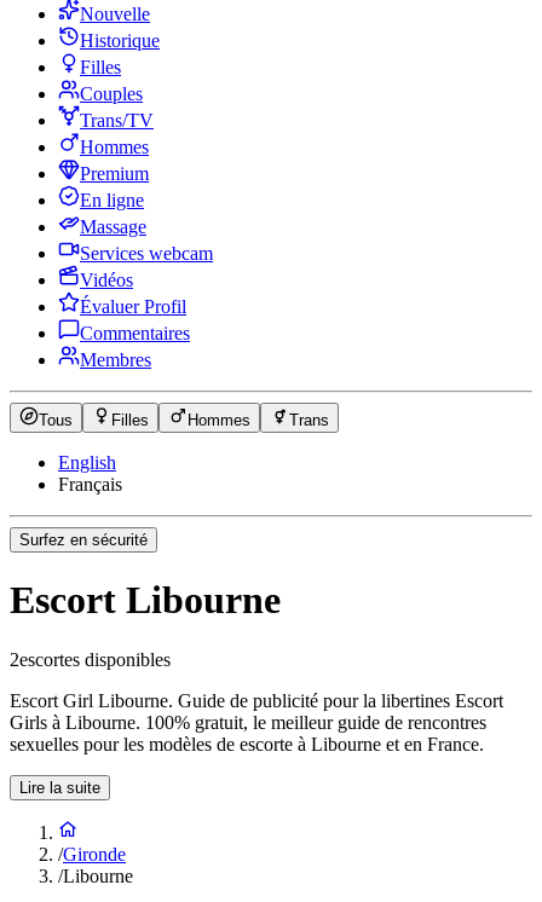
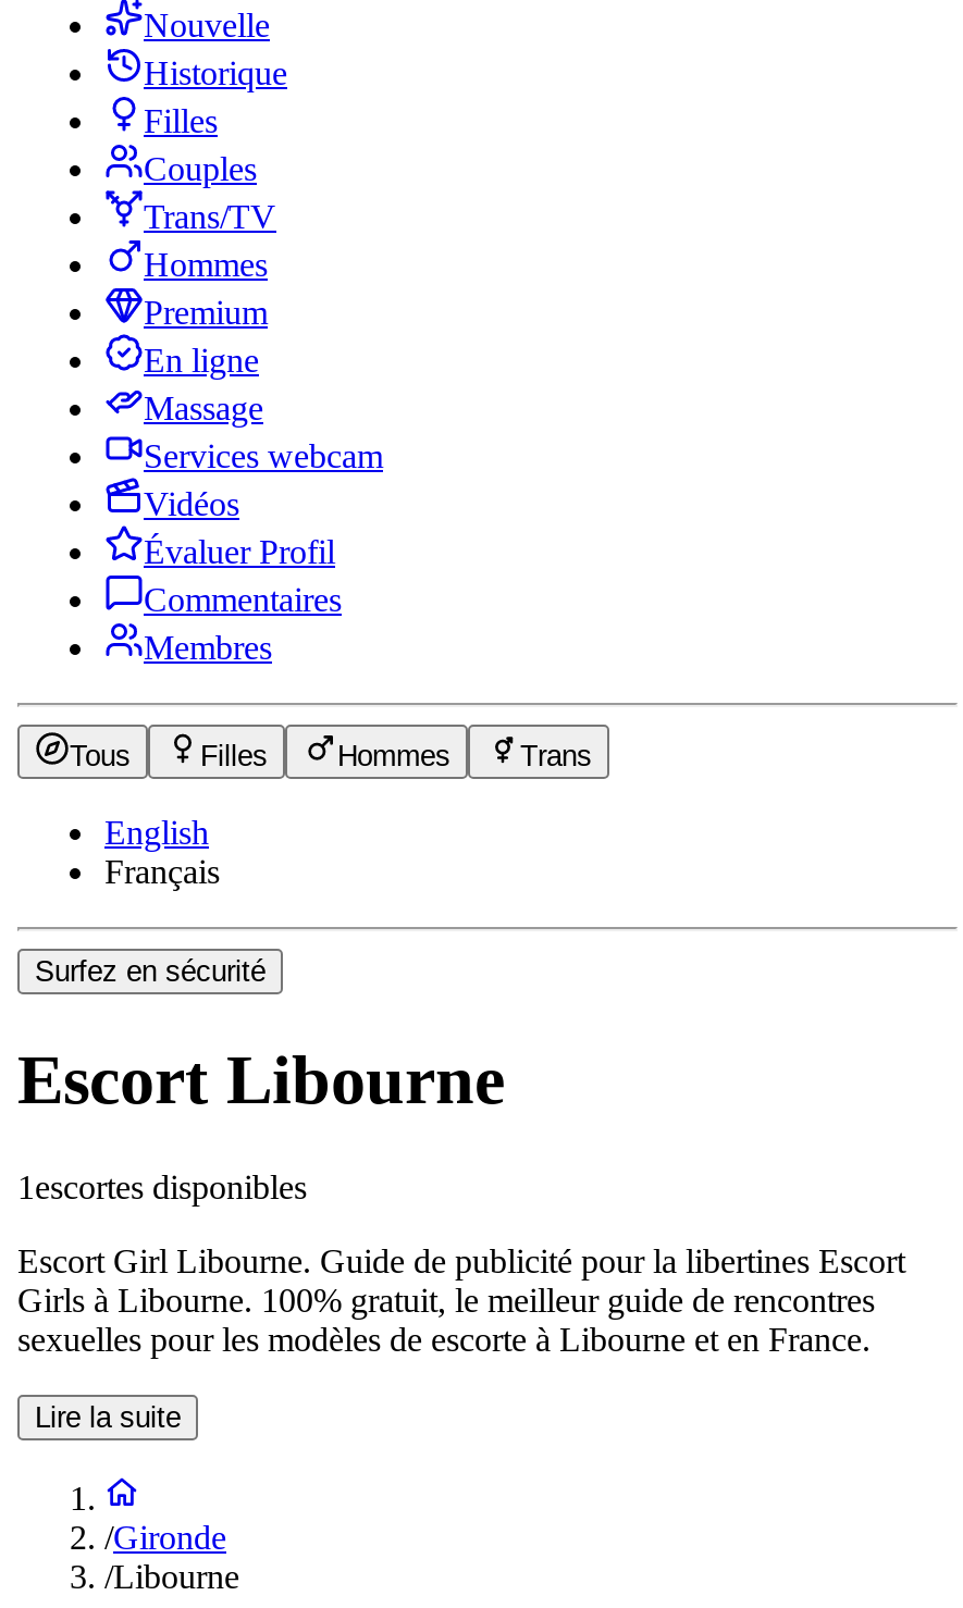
- 2 escortes disponibles
+ 1 escortes disponibles
